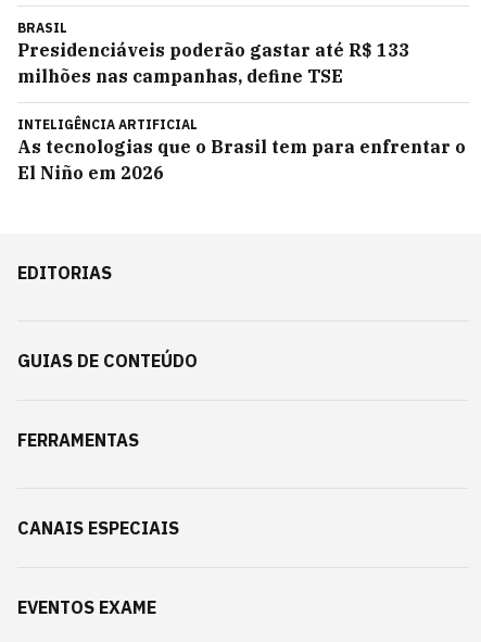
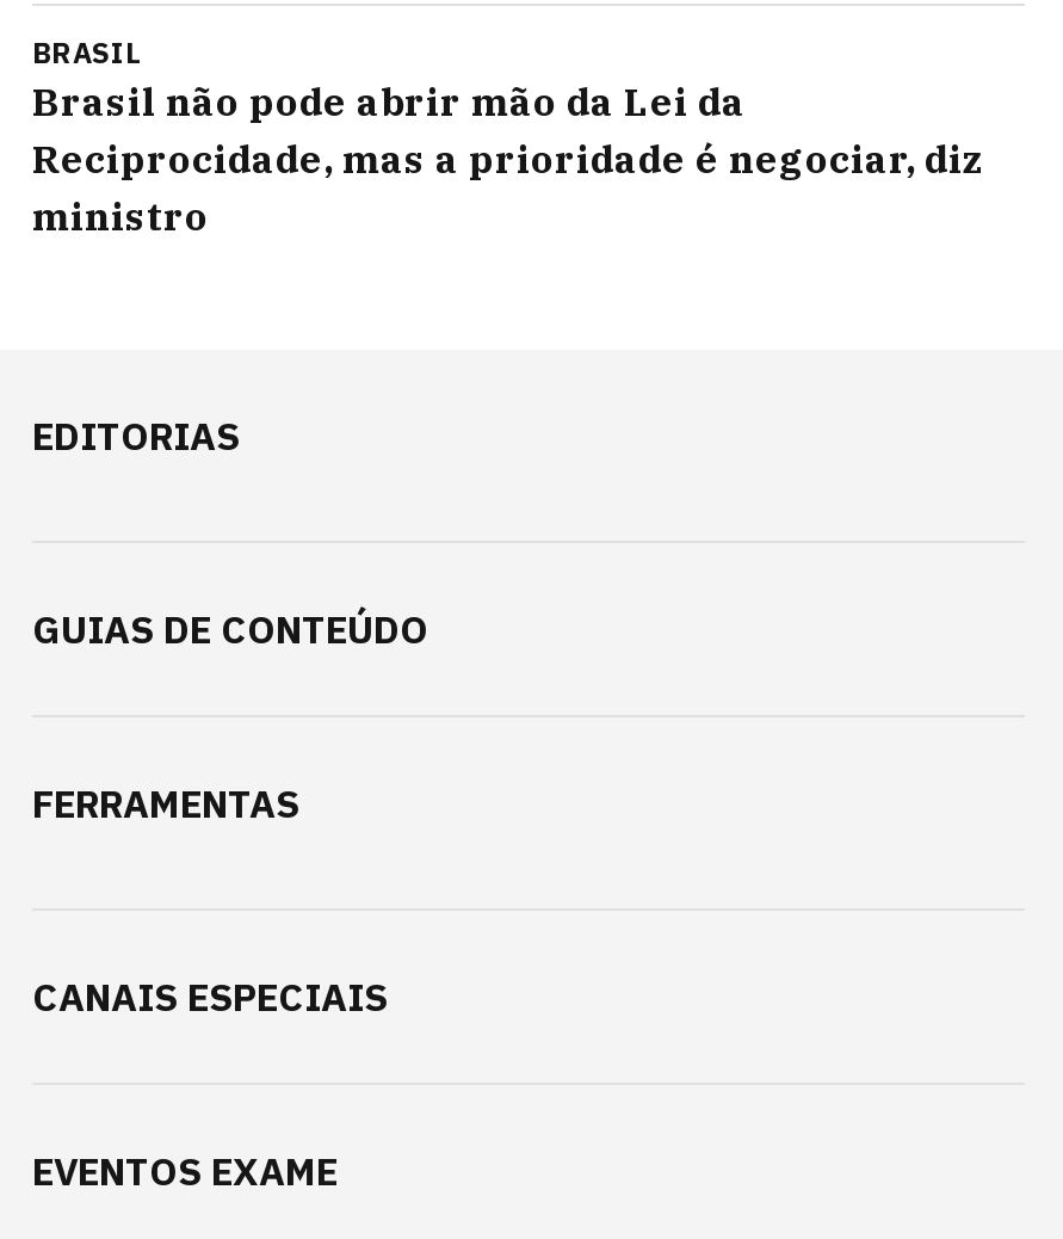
- Presidenciáveis poderão gastar até R$ 133
- milhões nas campanhas, define TSE
- INTELIGÊNCIA ARTIFICIAL
- As tecnologias que o Brasil tem para enfrentar o
- El Niño em 2026
+ Brasil não pode abrir mão da Lei da
+ Reciprocidade, mas a prioridade é negociar, diz
+ ministro
